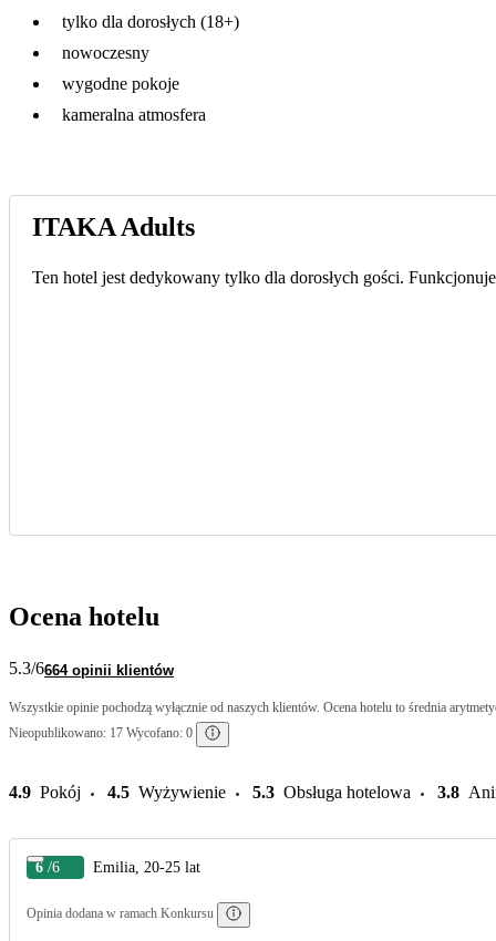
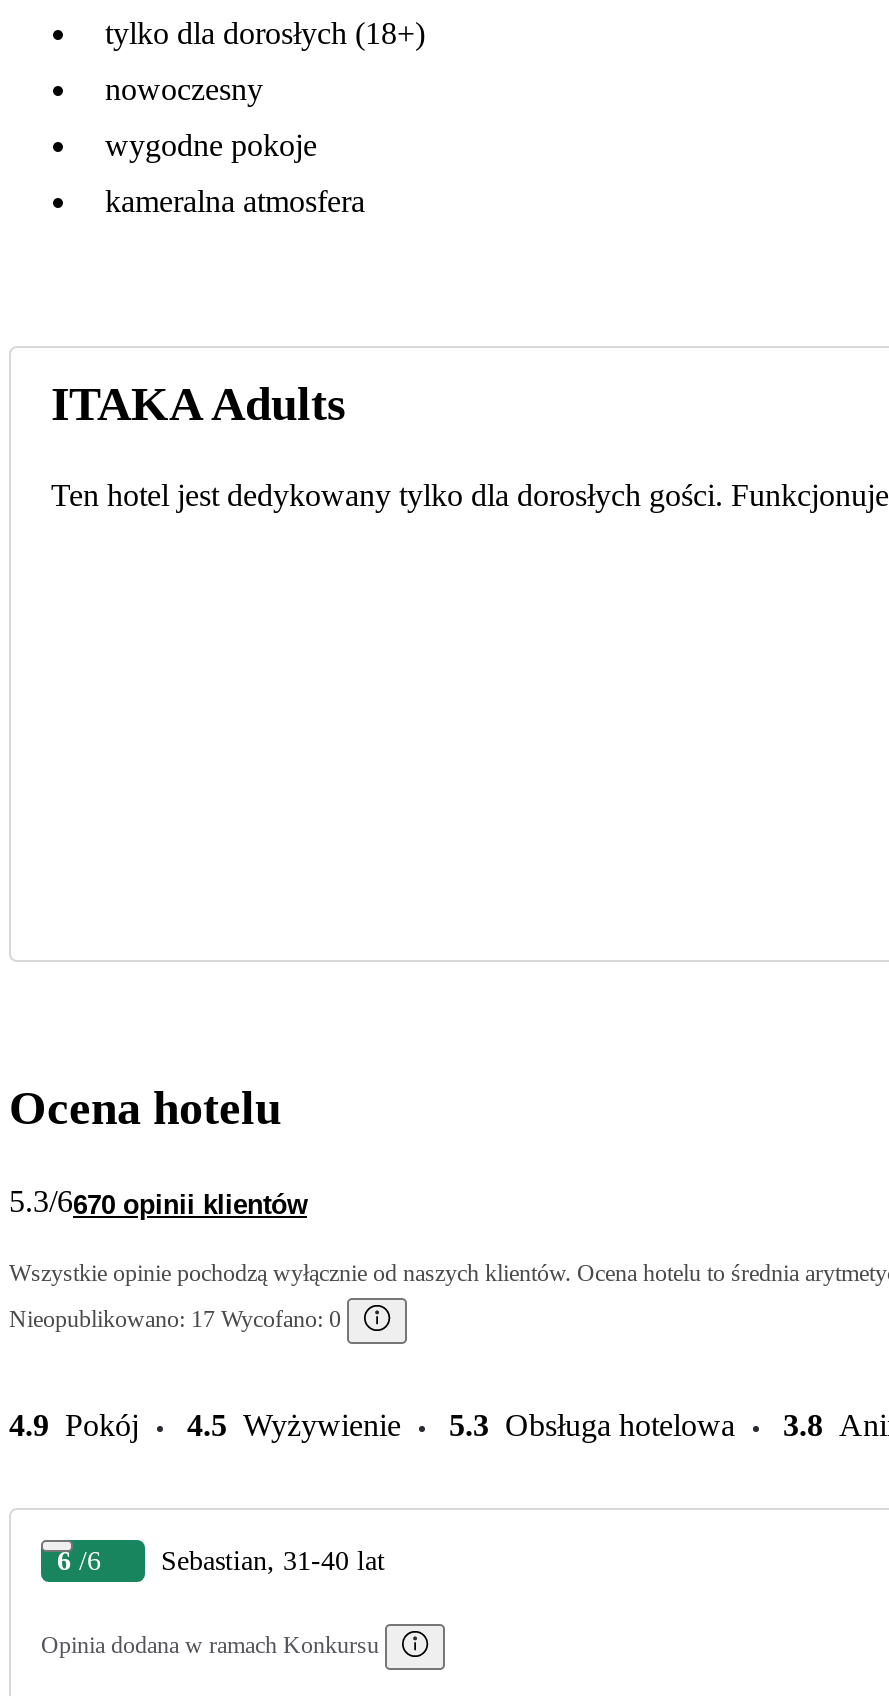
- 5.3/6664 opinii klientów
+ 5.3/6670 opinii klientów

- Emilia, 20-25 lat
+ Sebastian, 31-40 lat
